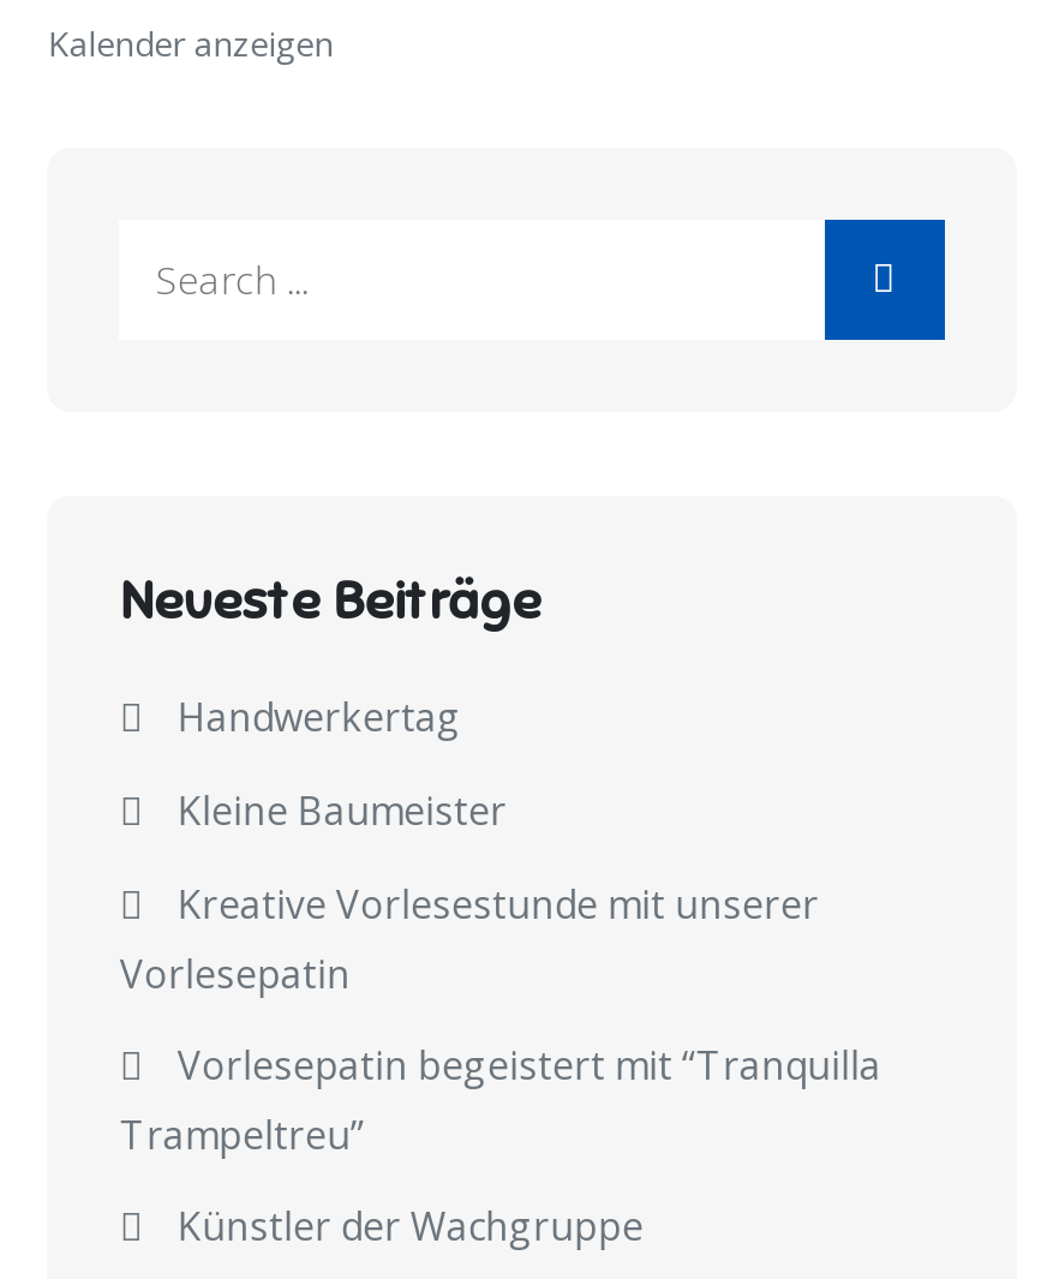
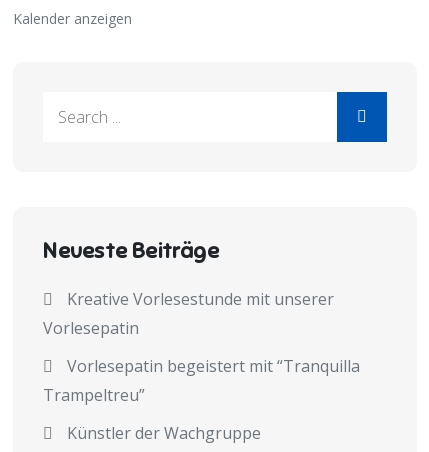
- Handwerkertag
- Kleine Baumeister
